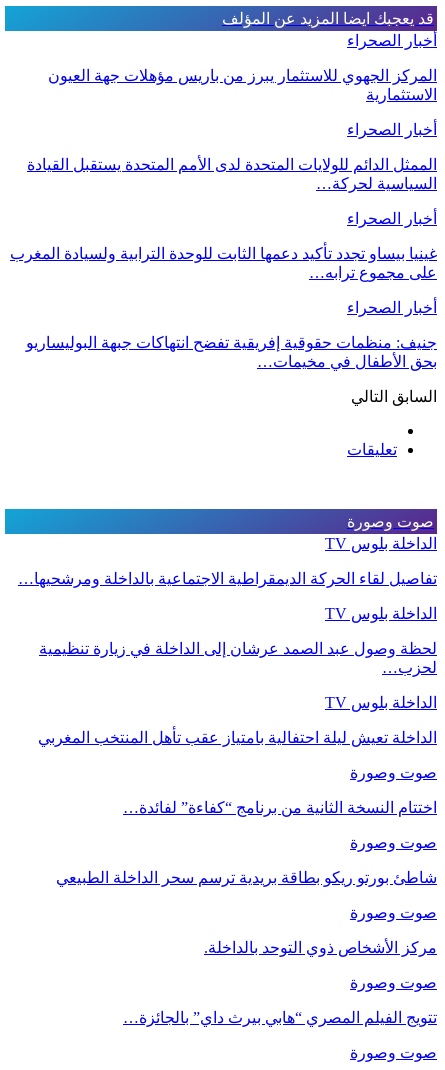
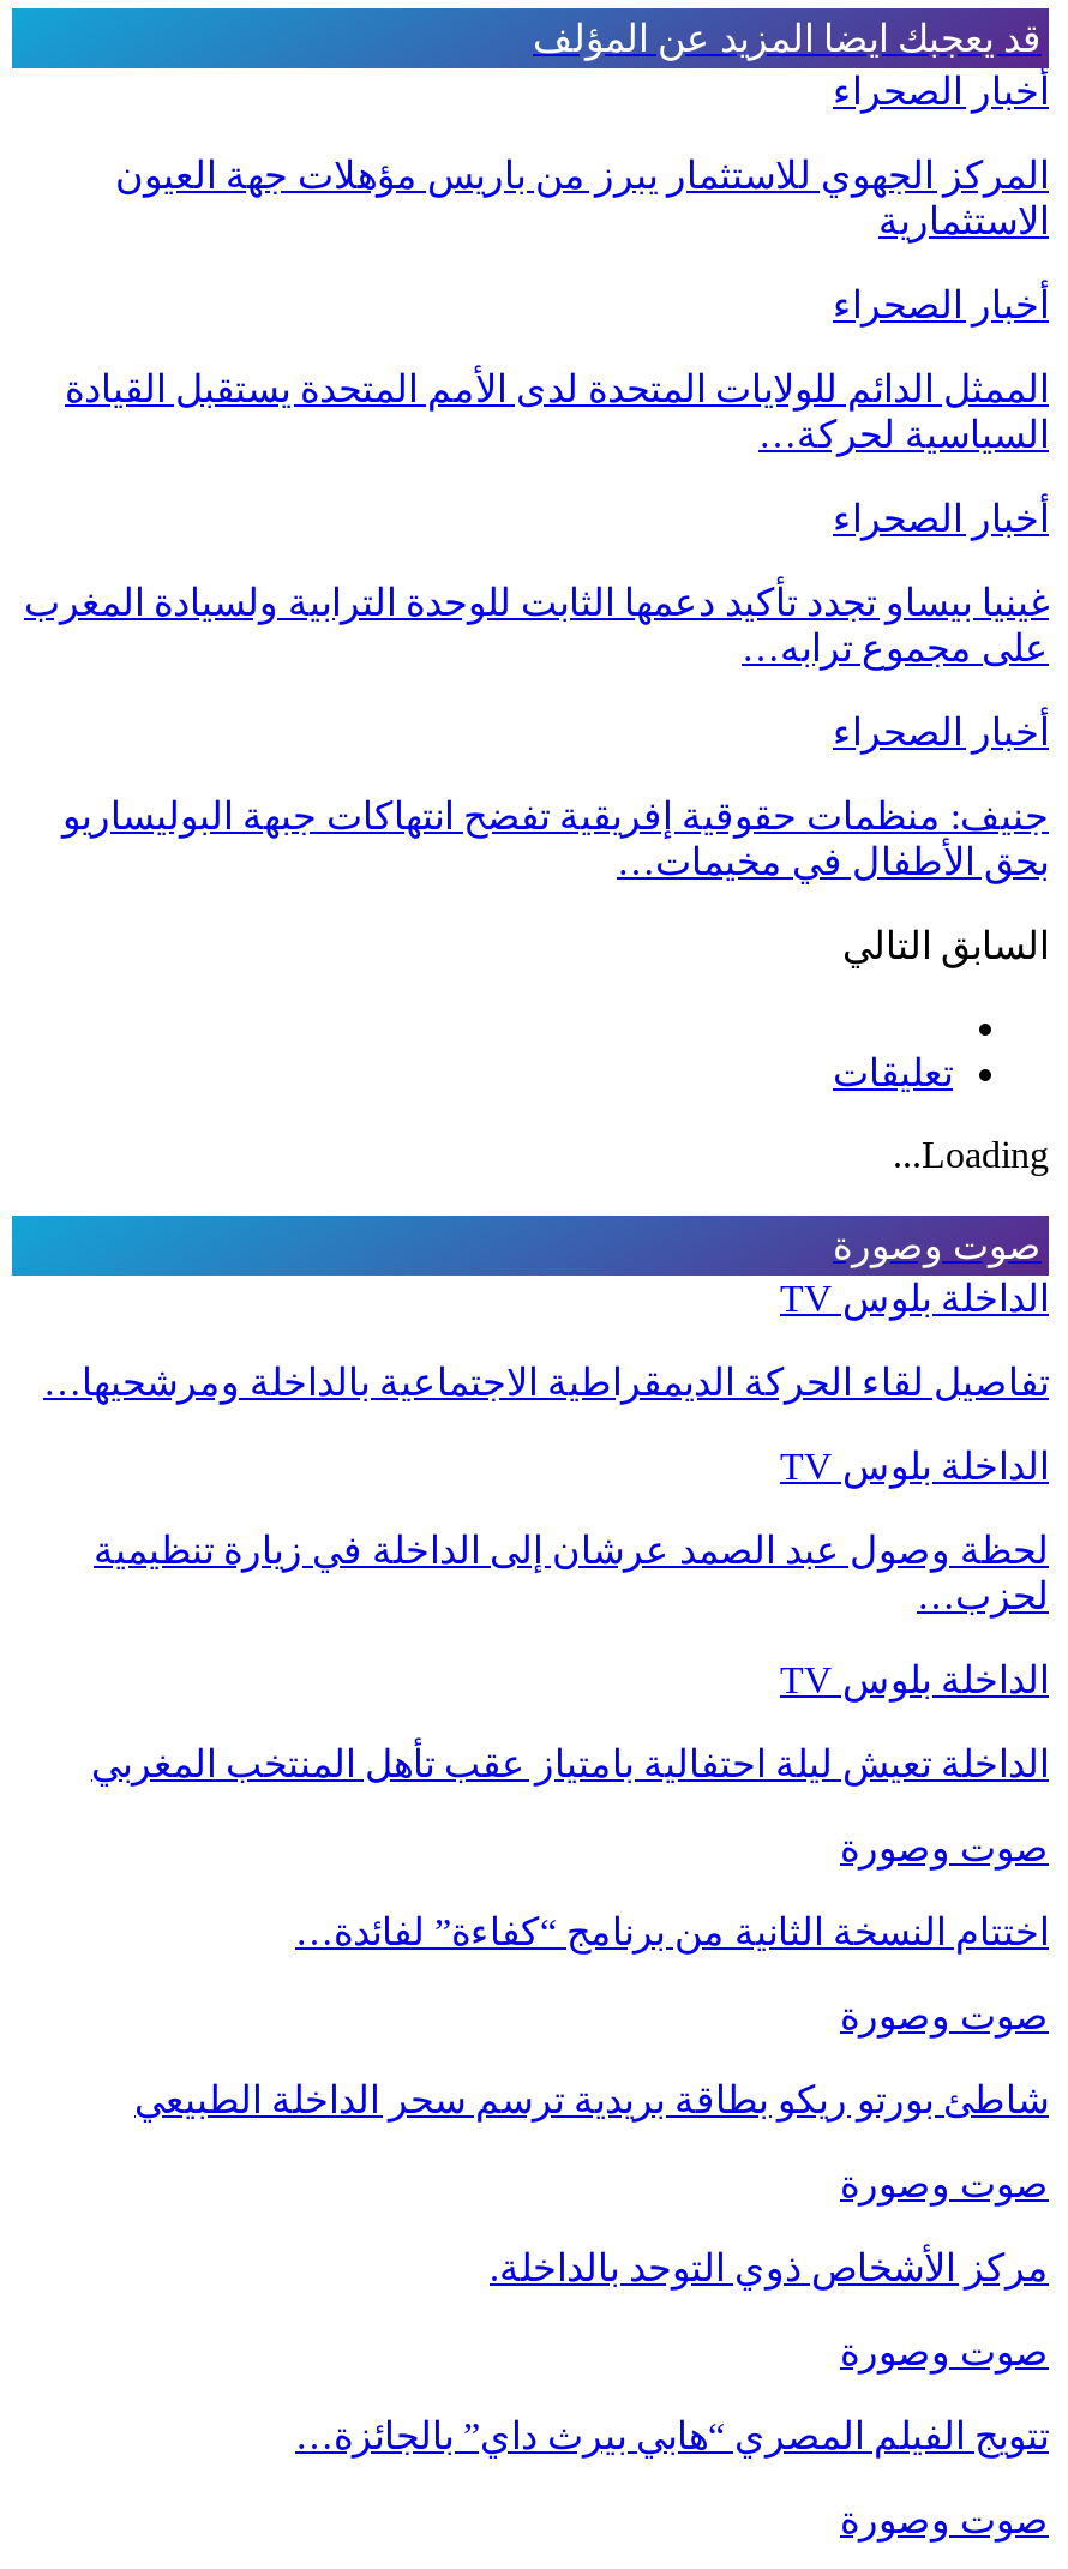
+ Loading...
